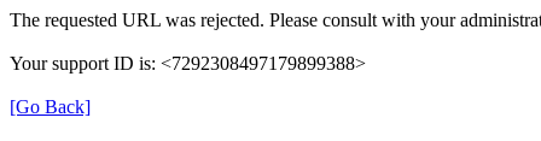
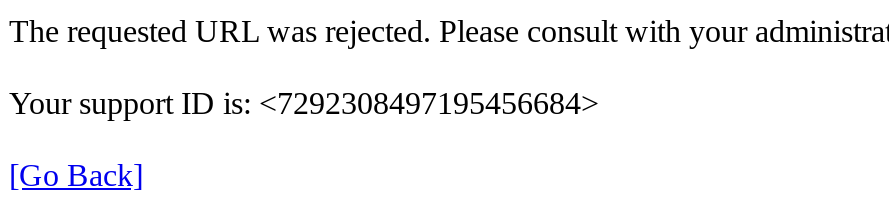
- Your support ID is: <7292308497179899388>
+ Your support ID is: <7292308497195456684>
